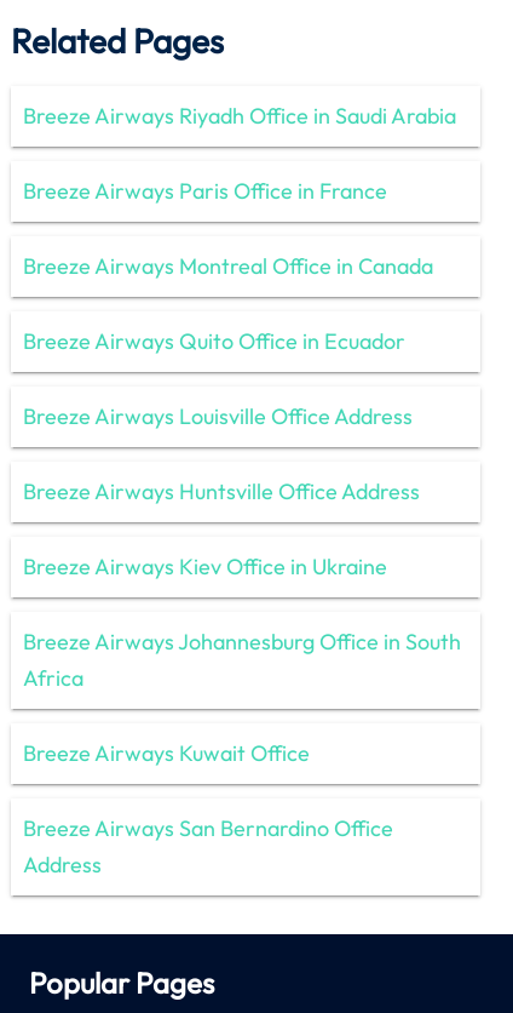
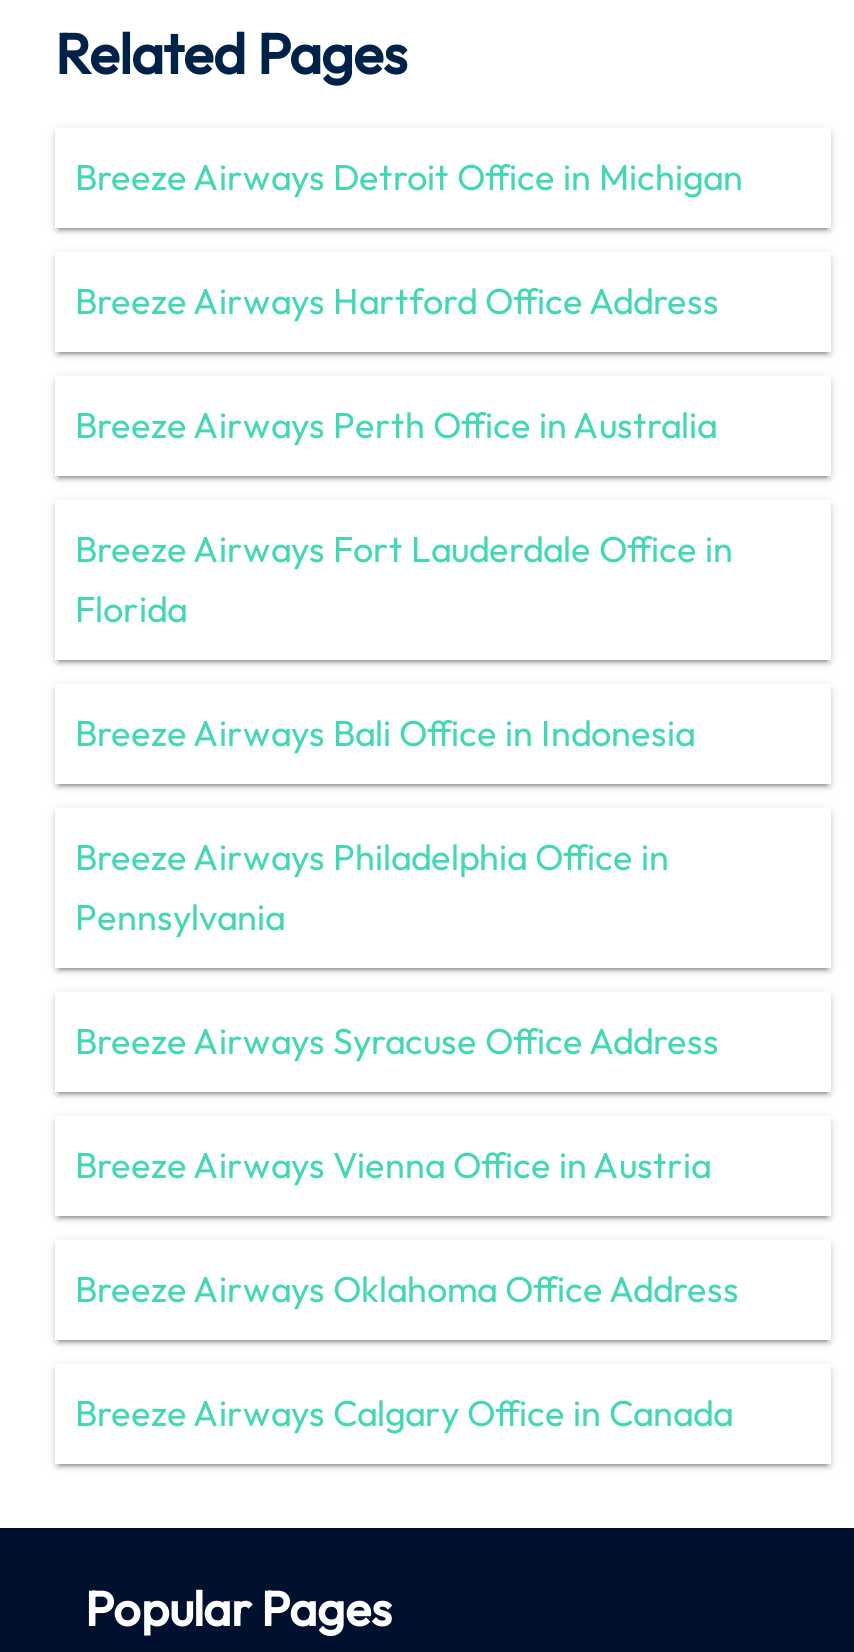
- Breeze Airways Riyadh Office in Saudi Arabia
+ Breeze Airways Detroit Office in Michigan

- Breeze Airways Paris Office in France
+ Breeze Airways Hartford Office Address

- Breeze Airways Montreal Office in Canada
+ Breeze Airways Perth Office in Australia

- Breeze Airways Quito Office in Ecuador
+ Breeze Airways Fort Lauderdale Office in
+ Florida

- Breeze Airways Louisville Office Address
+ Breeze Airways Bali Office in Indonesia

- Breeze Airways Huntsville Office Address
+ Breeze Airways Philadelphia Office in
+ Pennsylvania

- Breeze Airways Kiev Office in Ukraine
+ Breeze Airways Syracuse Office Address

- Breeze Airways Johannesburg Office in South
- Africa
+ Breeze Airways Vienna Office in Austria

- Breeze Airways Kuwait Office
+ Breeze Airways Oklahoma Office Address

- Breeze Airways San Bernardino Office
- Address
+ Breeze Airways Calgary Office in Canada
